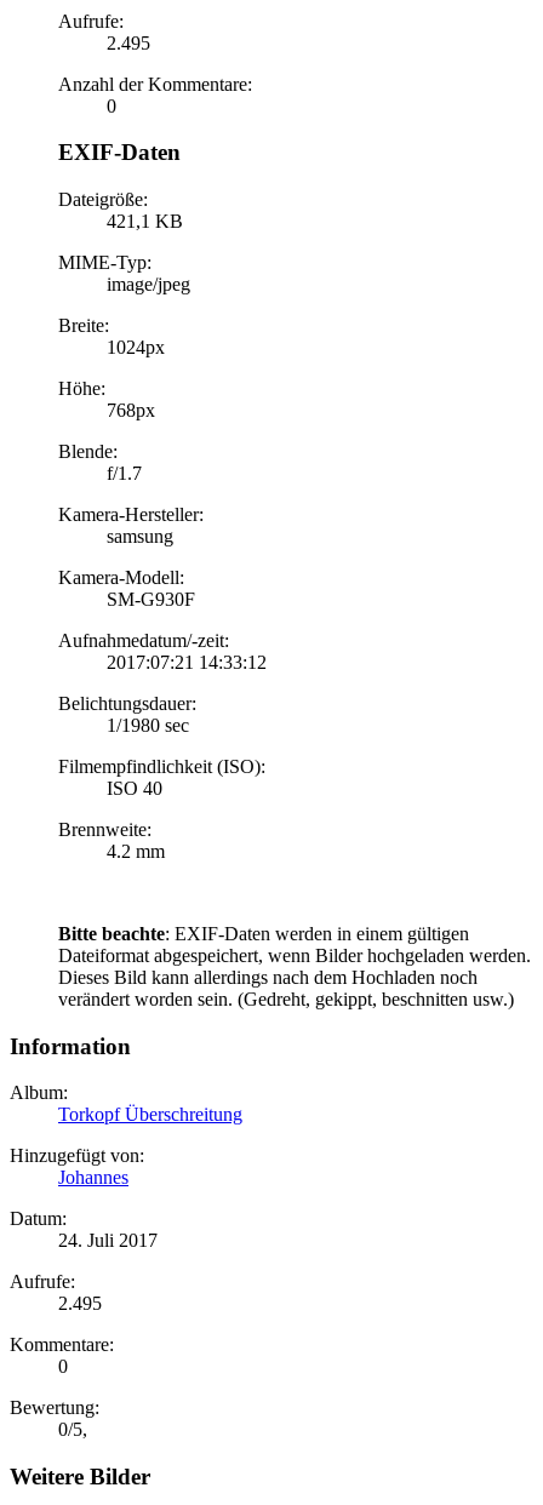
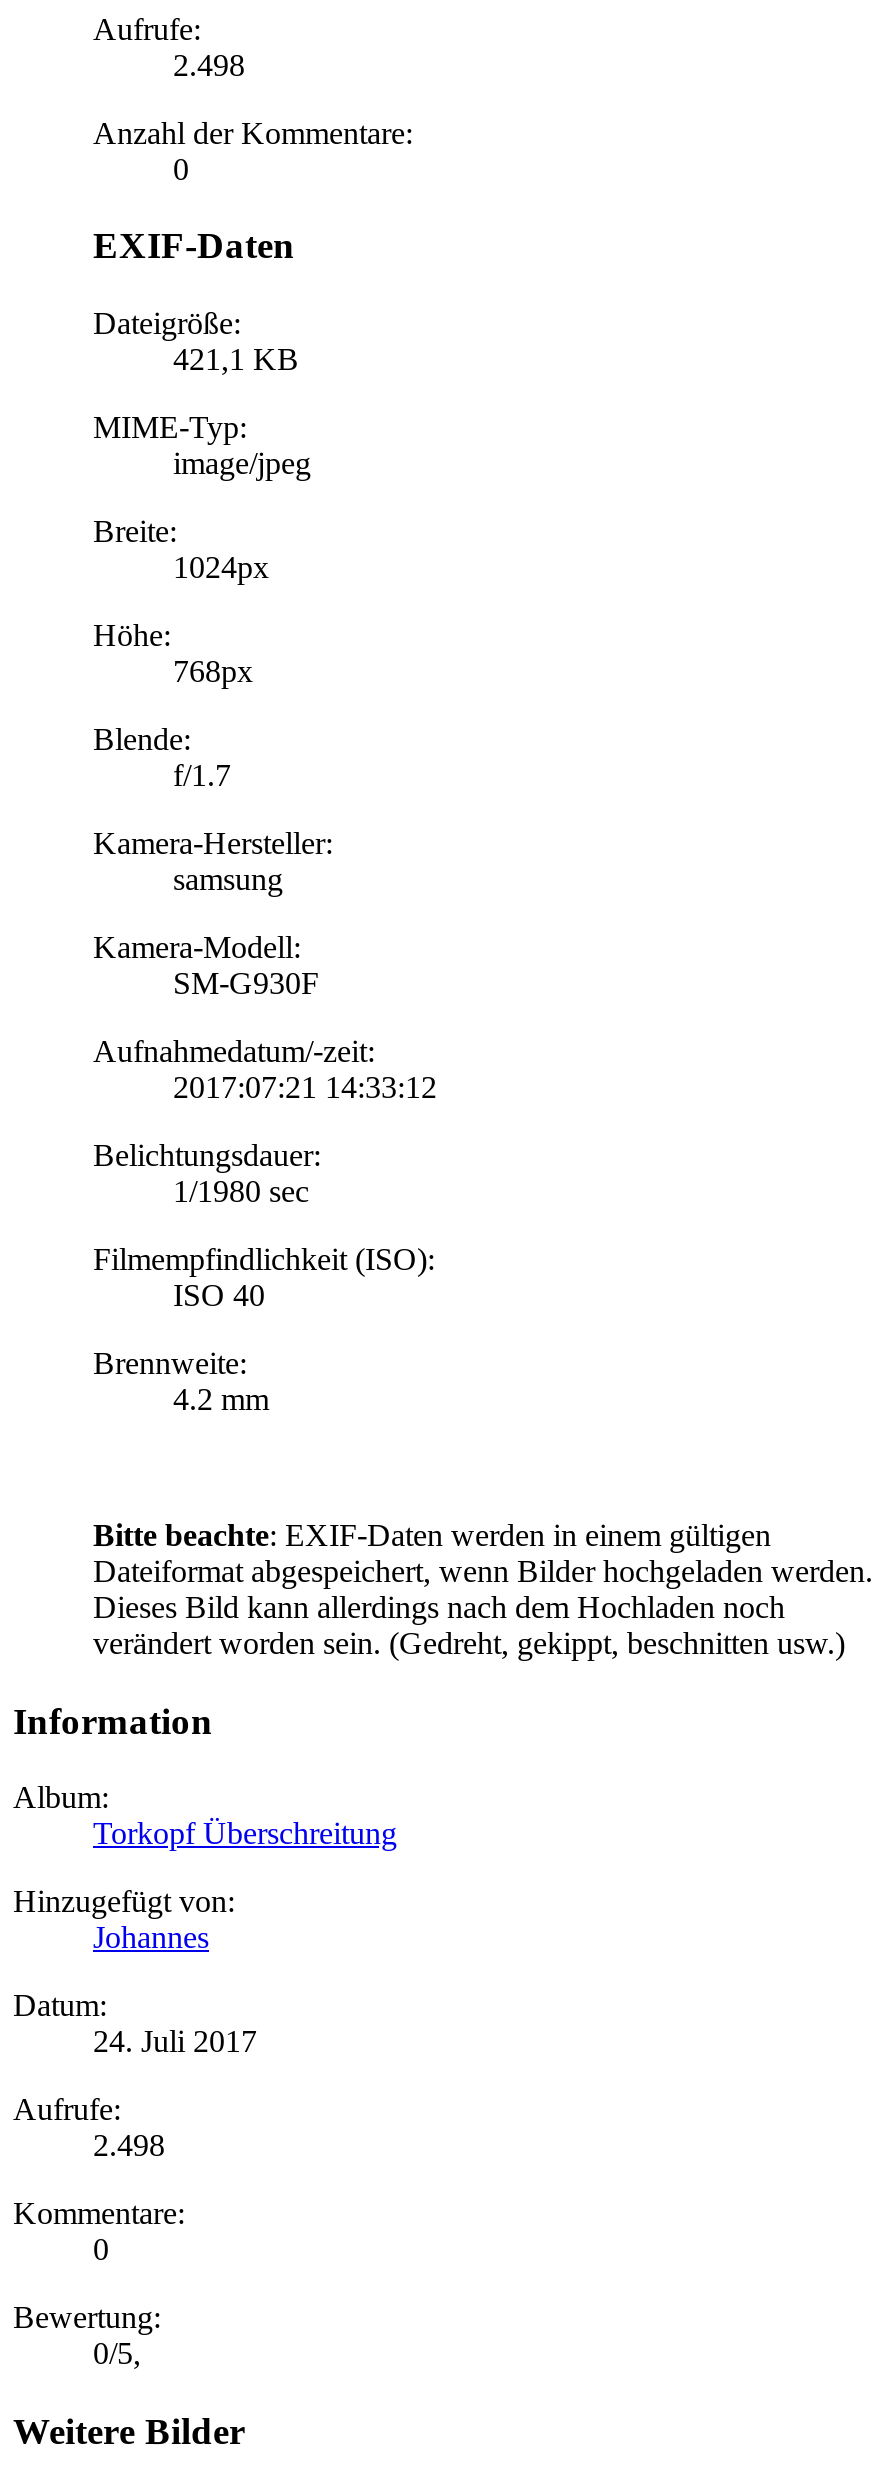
- 2.495
+ 2.498

- 2.495
+ 2.498
